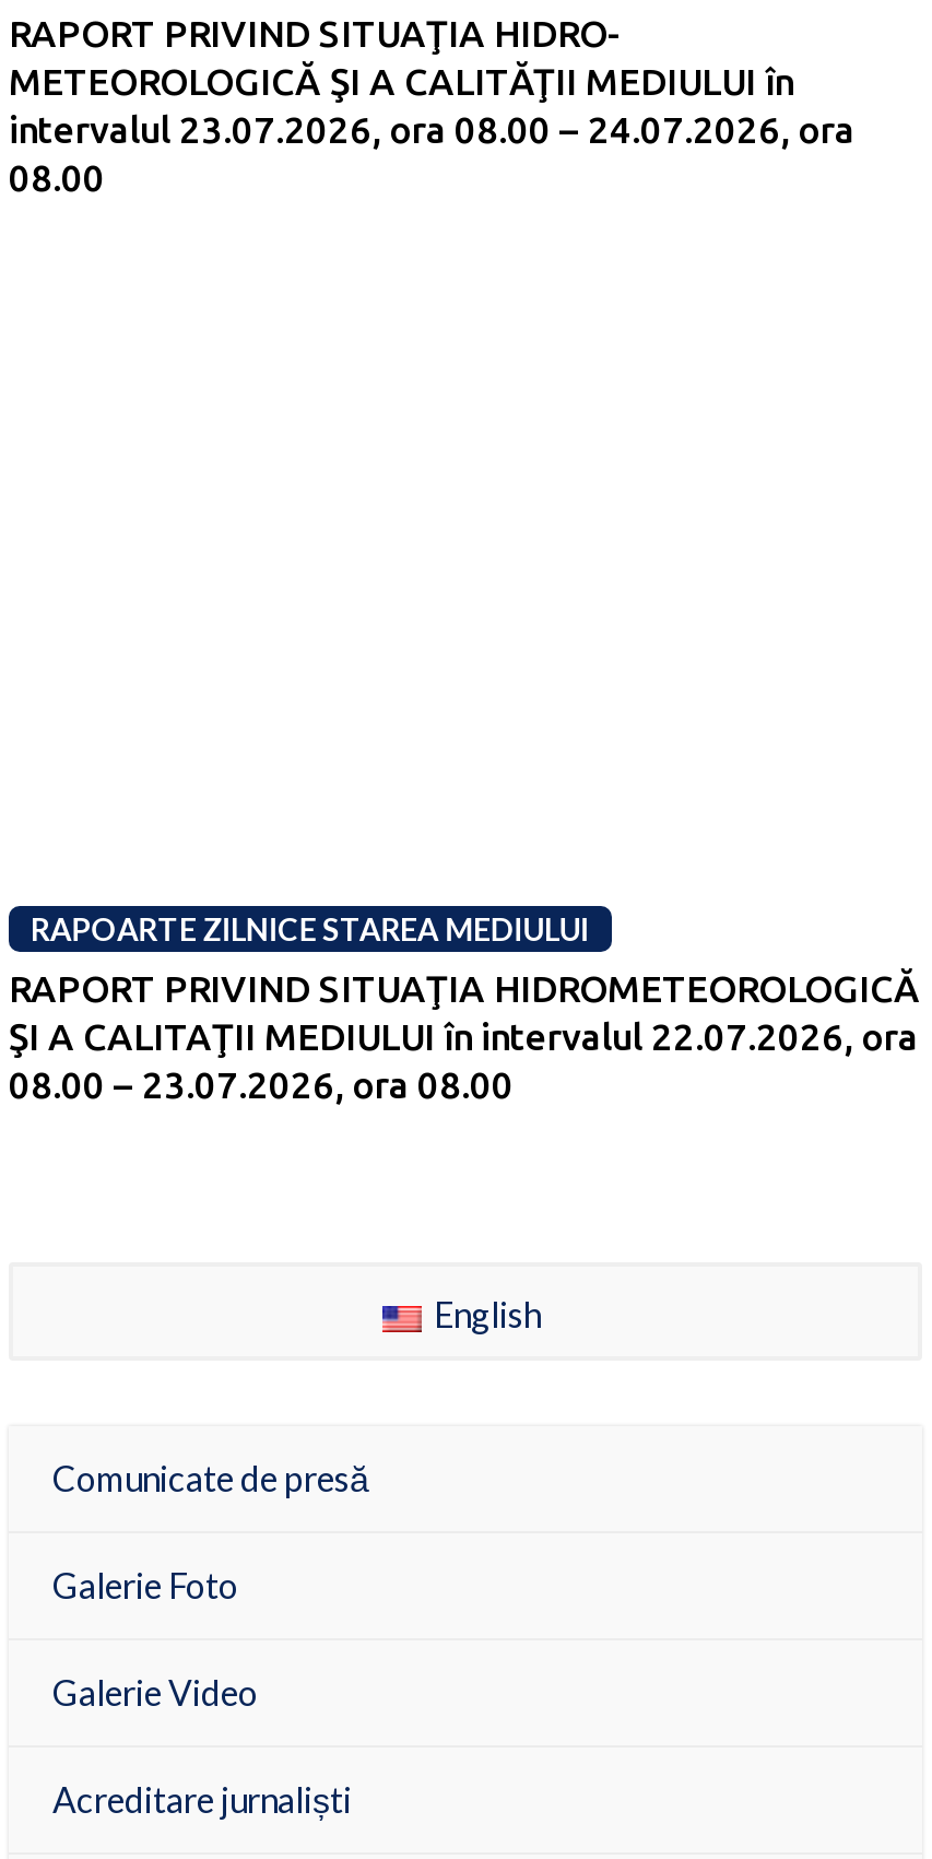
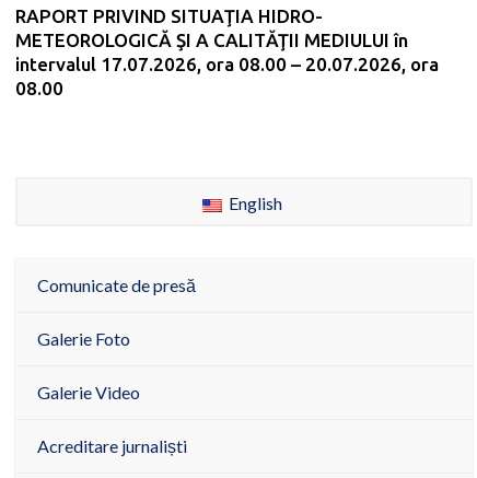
- intervalul 23.07.2026, ora 08.00 – 24.07.2026, ora
+ intervalul 17.07.2026, ora 08.00 – 20.07.2026, ora

- RAPOARTE ZILNICE STAREA MEDIULUI
- RAPORT PRIVIND SITUAŢIA HIDROMETEOROLOGICĂ
- ŞI A CALITAŢII MEDIULUI în intervalul 22.07.2026, ora
- 08.00 – 23.07.2026, ora 08.00
